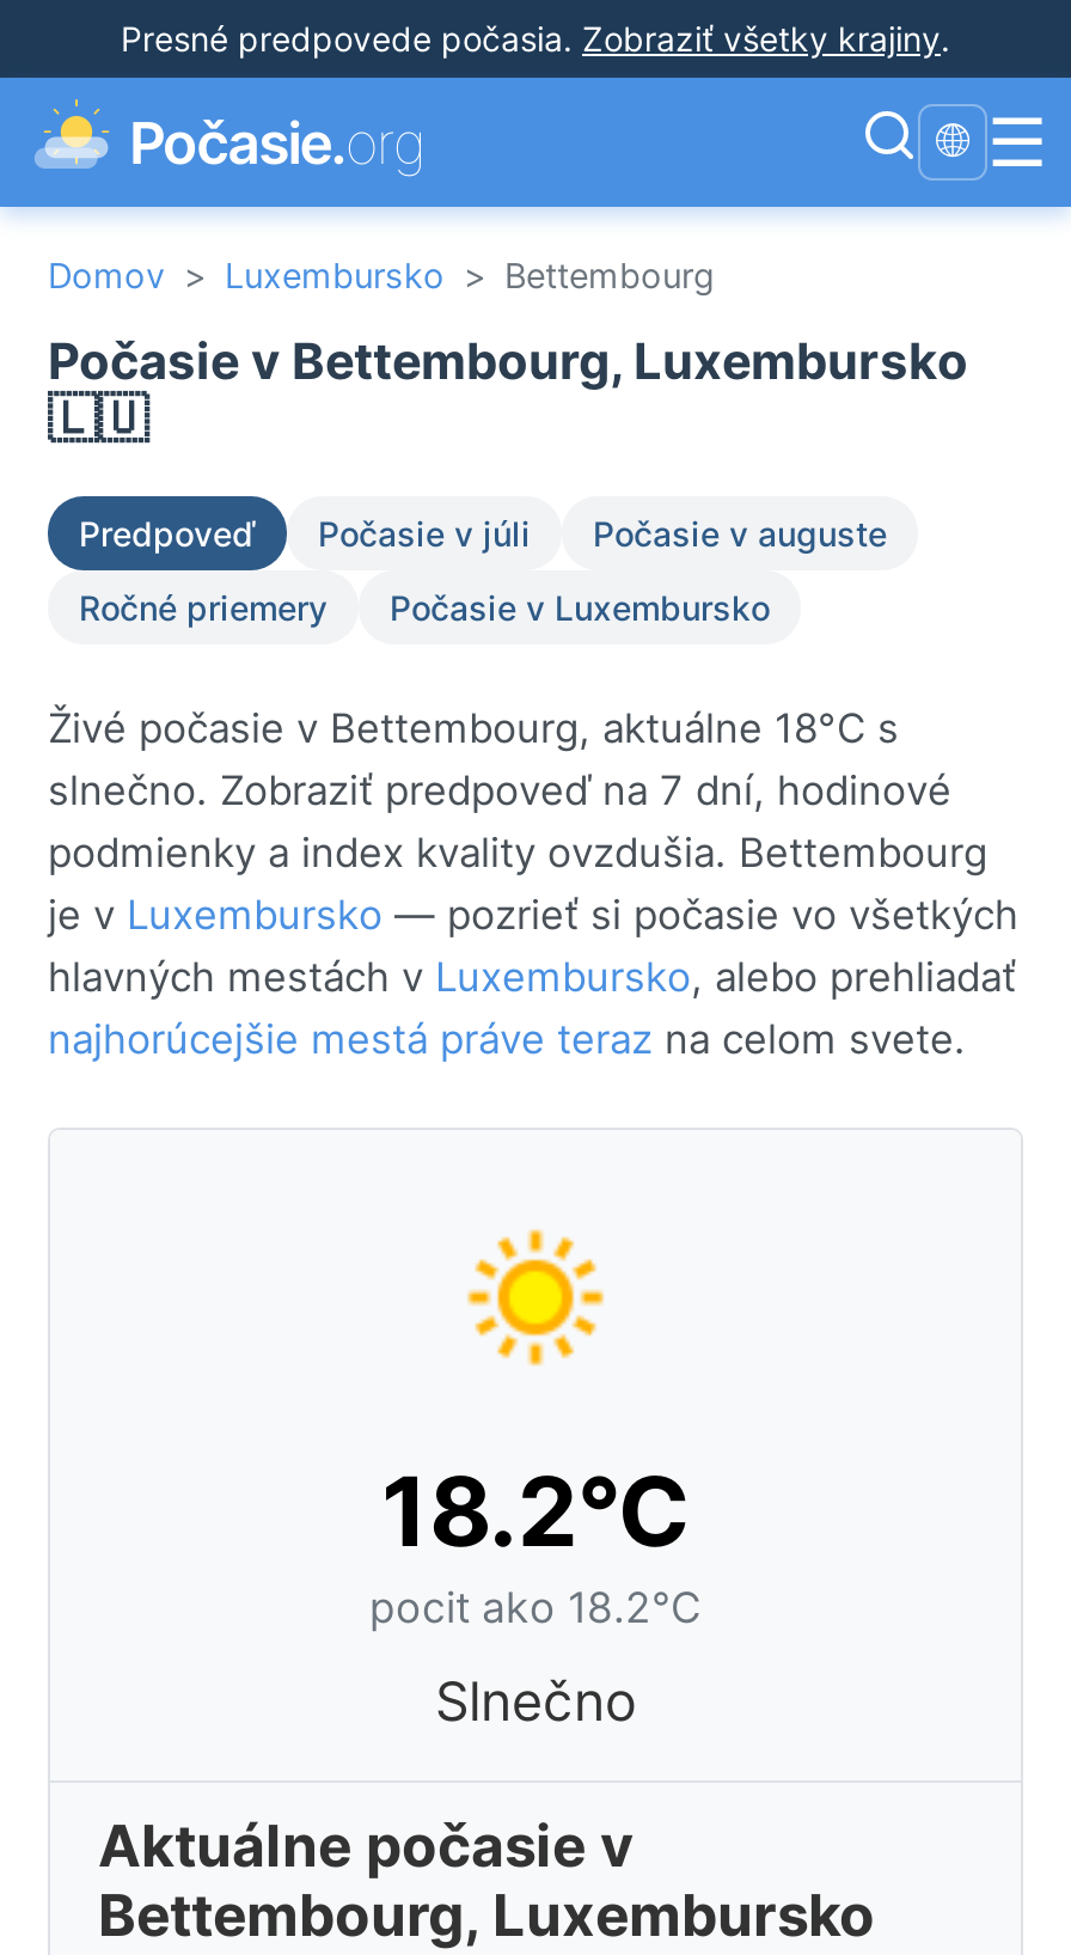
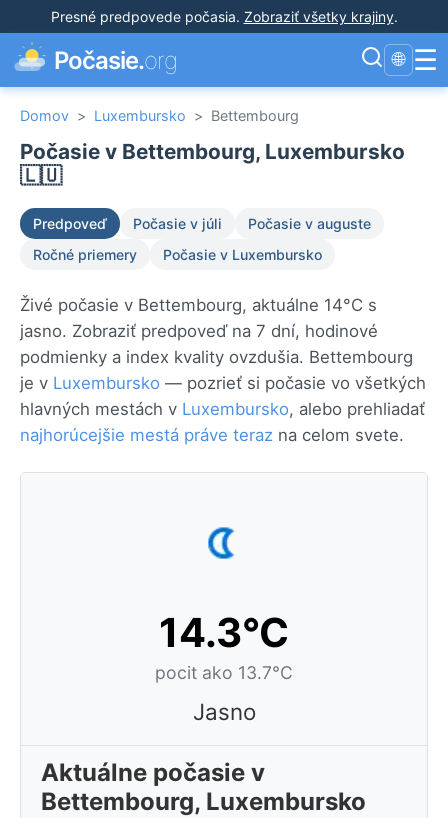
- Živé počasie v Bettembourg, aktuálne 18°C s
+ Živé počasie v Bettembourg, aktuálne 14°C s

- slnečno. Zobraziť predpoveď na 7 dní, hodinové
+ jasno. Zobraziť predpoveď na 7 dní, hodinové

- [image]
- 18.2°C
- pocit ako 18.2°C
+ [image]
+ 14.3°C
+ pocit ako 13.7°C

- Slnečno
+ Jasno
